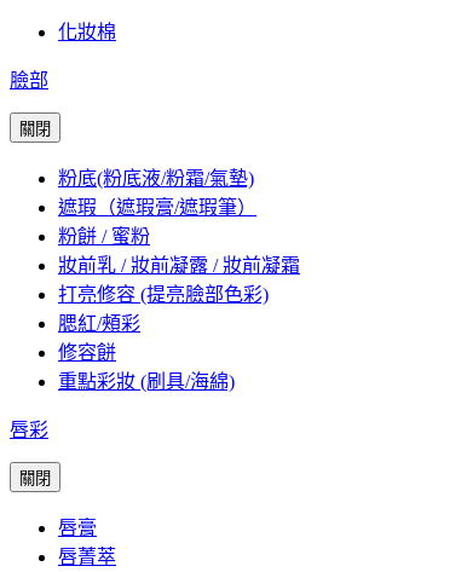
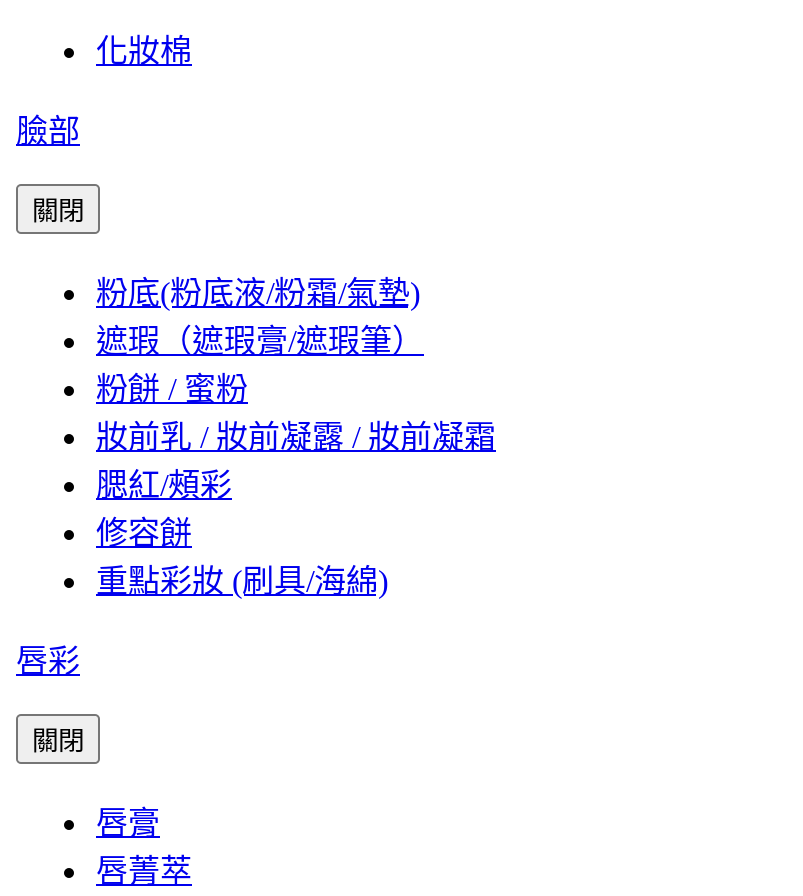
- 打亮修容 (提亮臉部色彩)
